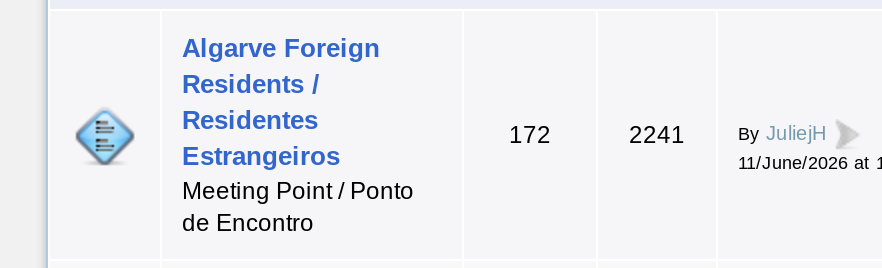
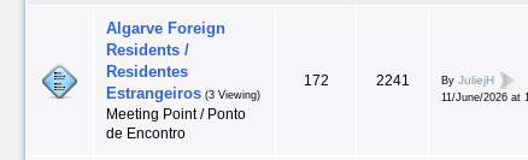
- Estrangeiros
+ Estrangeiros (3 Viewing)
